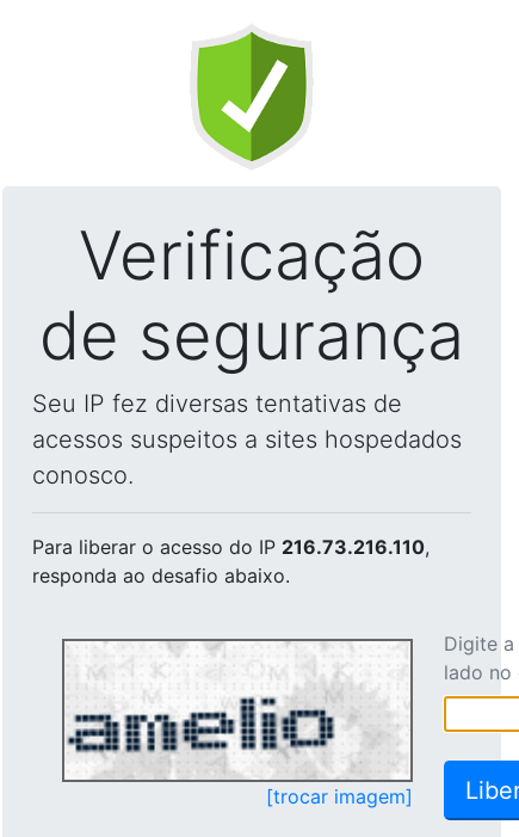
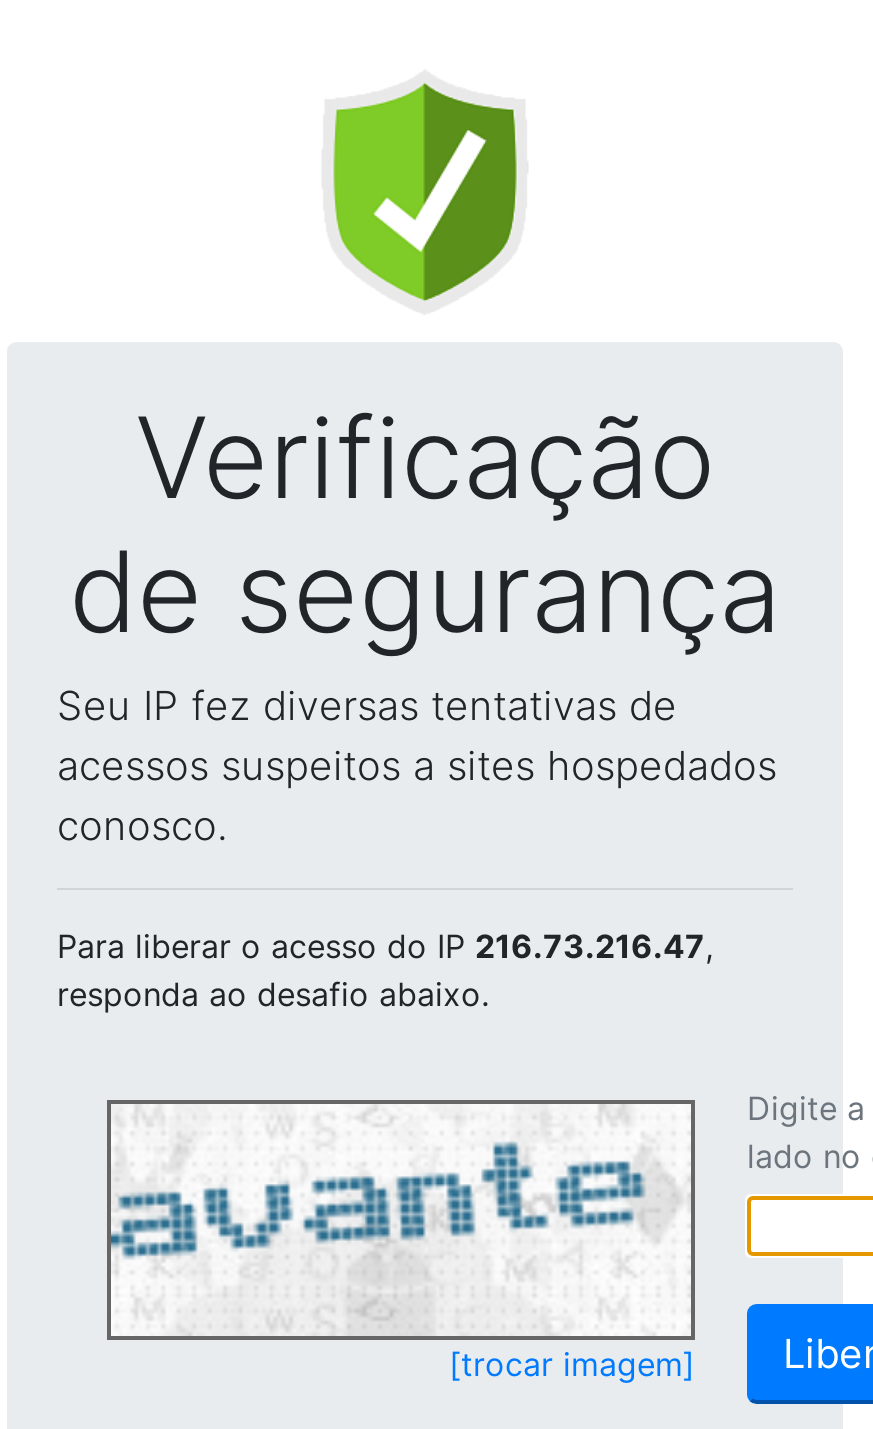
- Para liberar o acesso do IP 216.73.216.110,
+ Para liberar o acesso do IP 216.73.216.47,

- [image]
+ [image]
